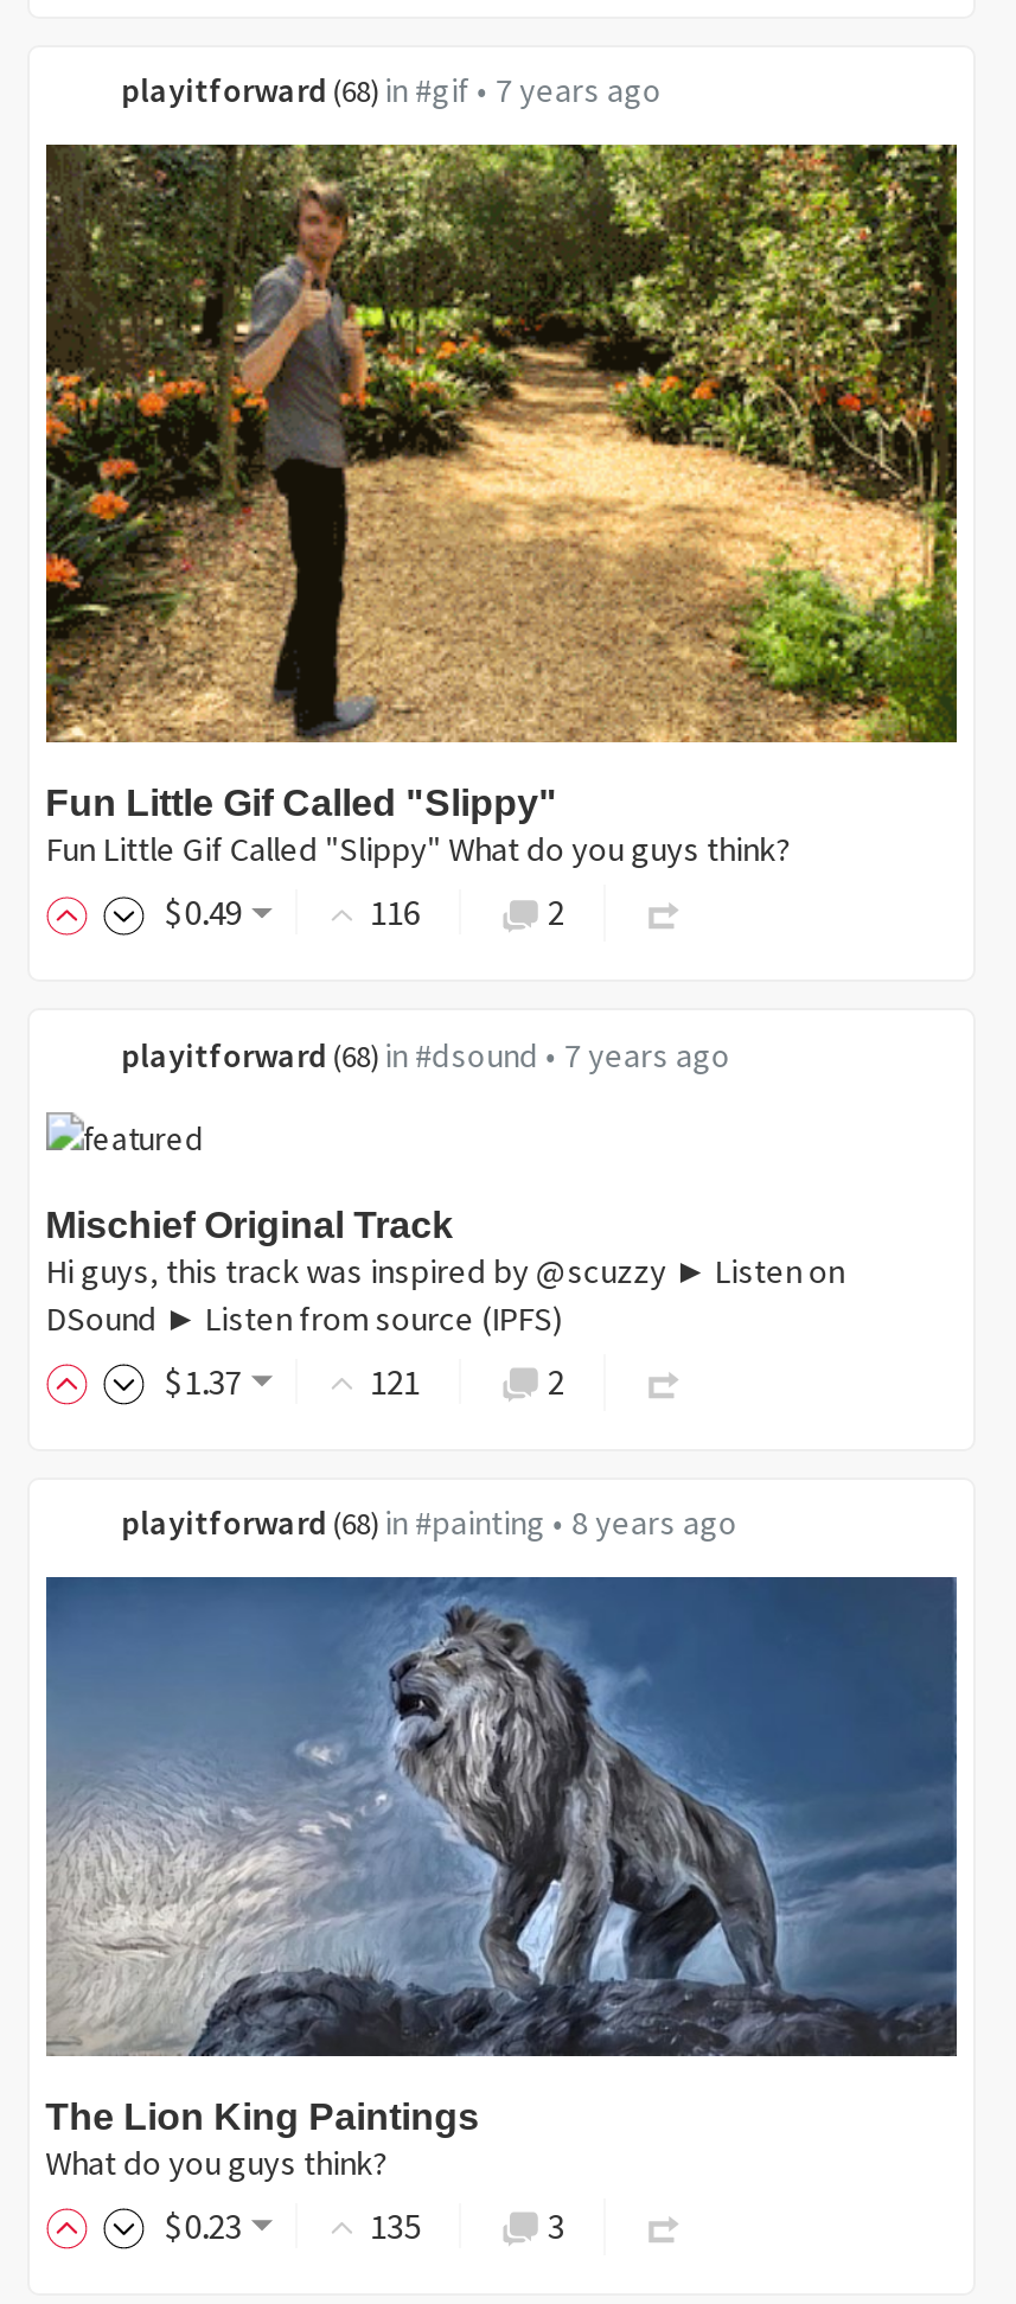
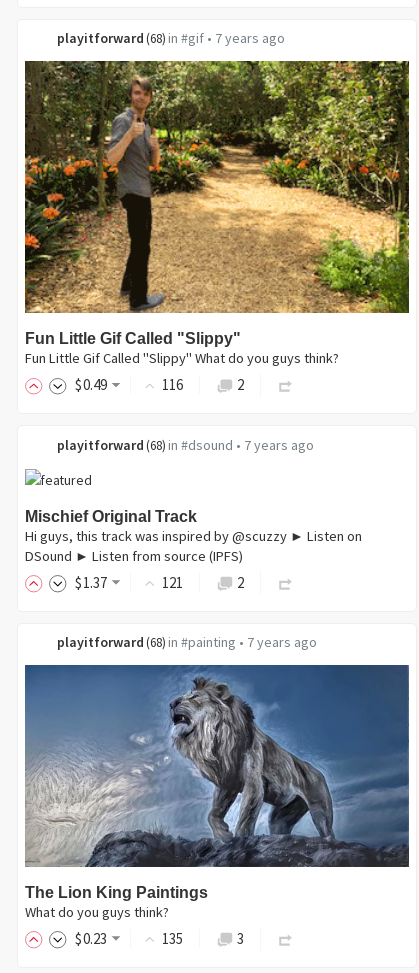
- playitforward (68) in #painting • 8 years ago
+ playitforward (68) in #painting • 7 years ago
